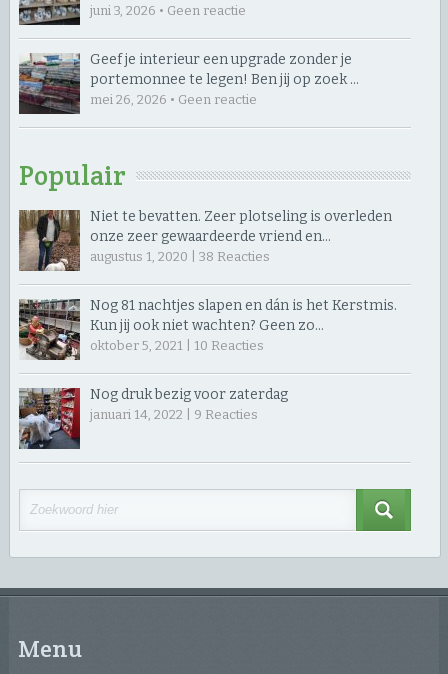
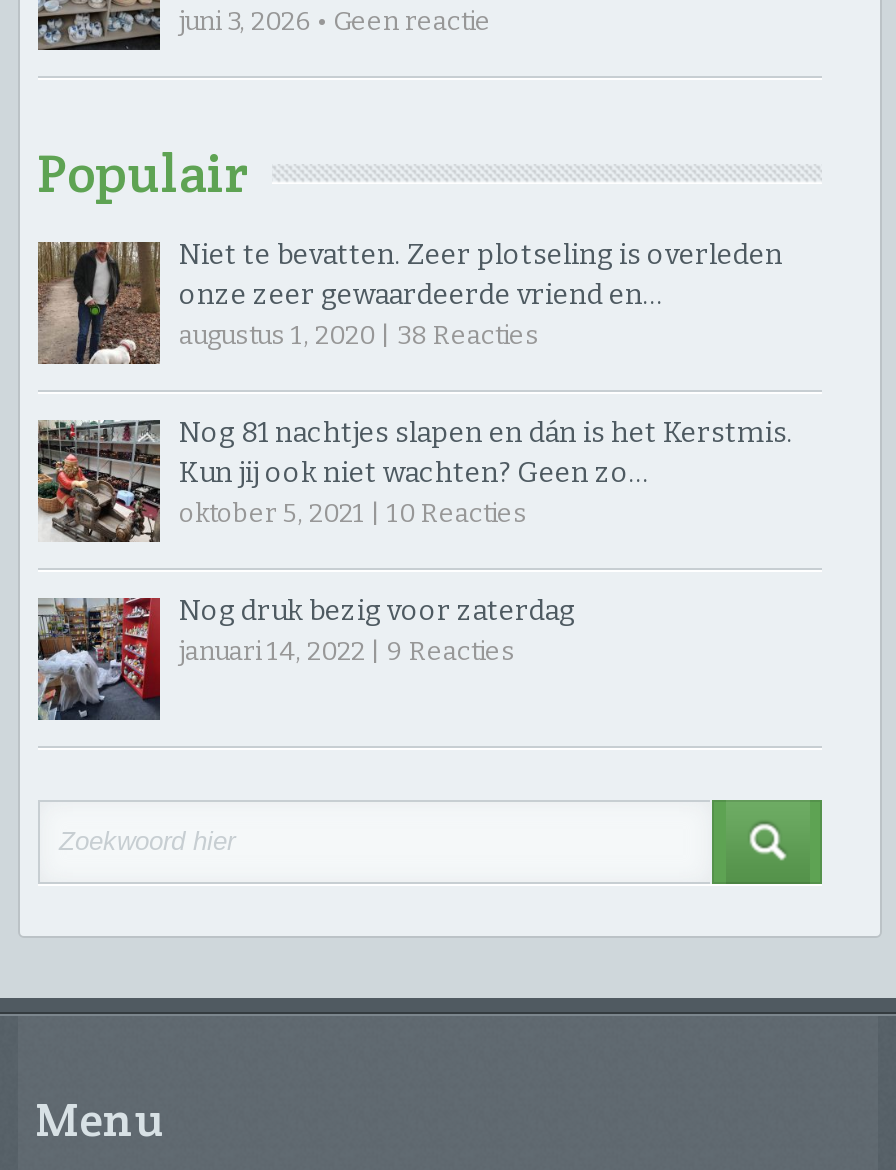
- [image]
- Geef je interieur een upgrade zonder je
- portemonnee te legen! Ben jij op zoek …
- mei 26, 2026 • Geen reactie
